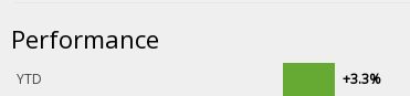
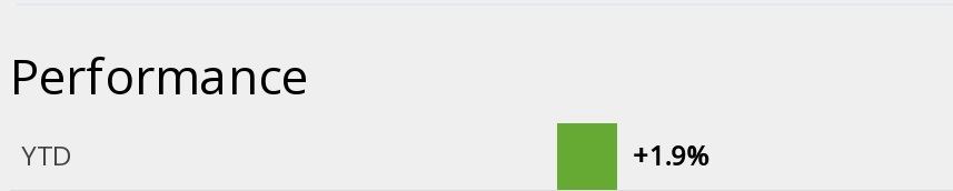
- +3.3%
+ +1.9%
